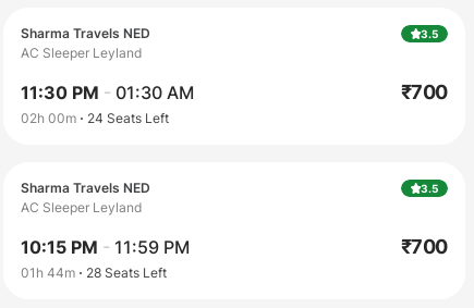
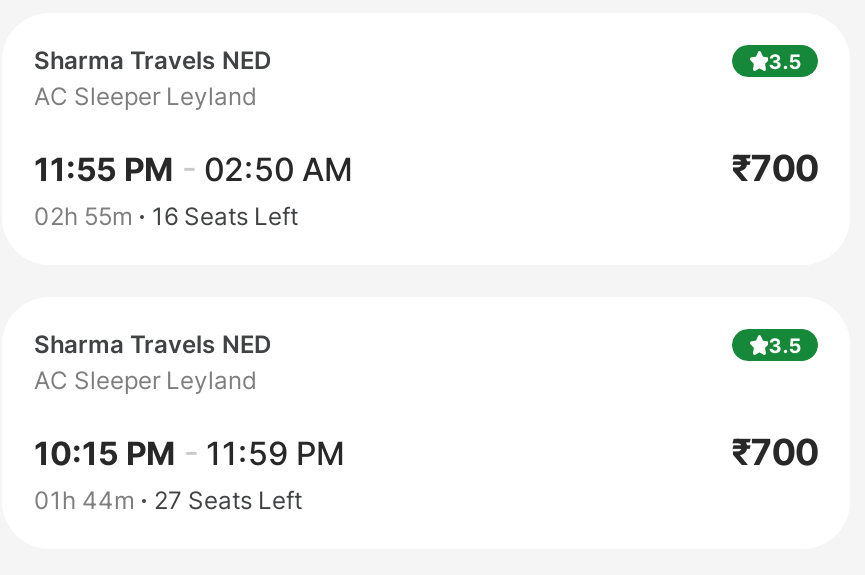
- 11:30 PM - 01:30 AM
+ 11:55 PM - 02:50 AM

- 02h 00m
+ 02h 55m

- 24 Seats Left
+ 16 Seats Left

- 01h 44m 28 Seats Left
+ 01h 44m 27 Seats Left
